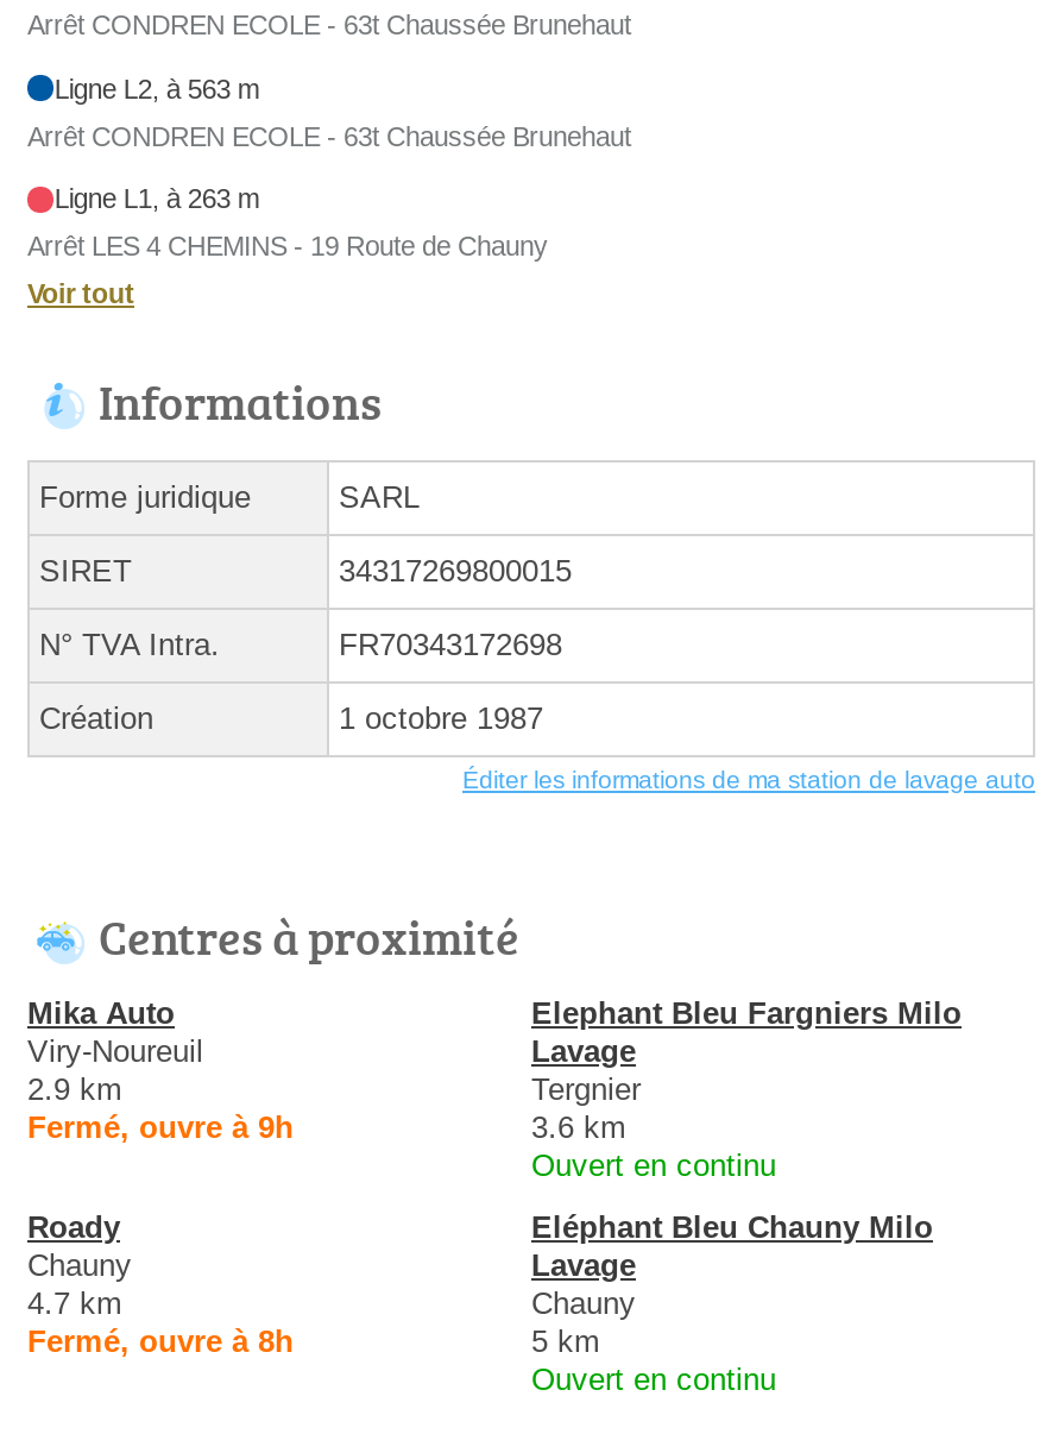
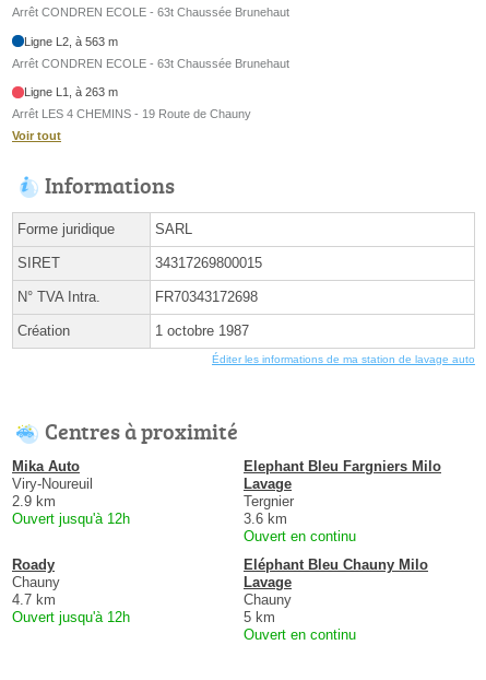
- Fermé, ouvre à 9h
+ Ouvert jusqu'à 12h

- Fermé, ouvre à 8h
+ Ouvert jusqu'à 12h
